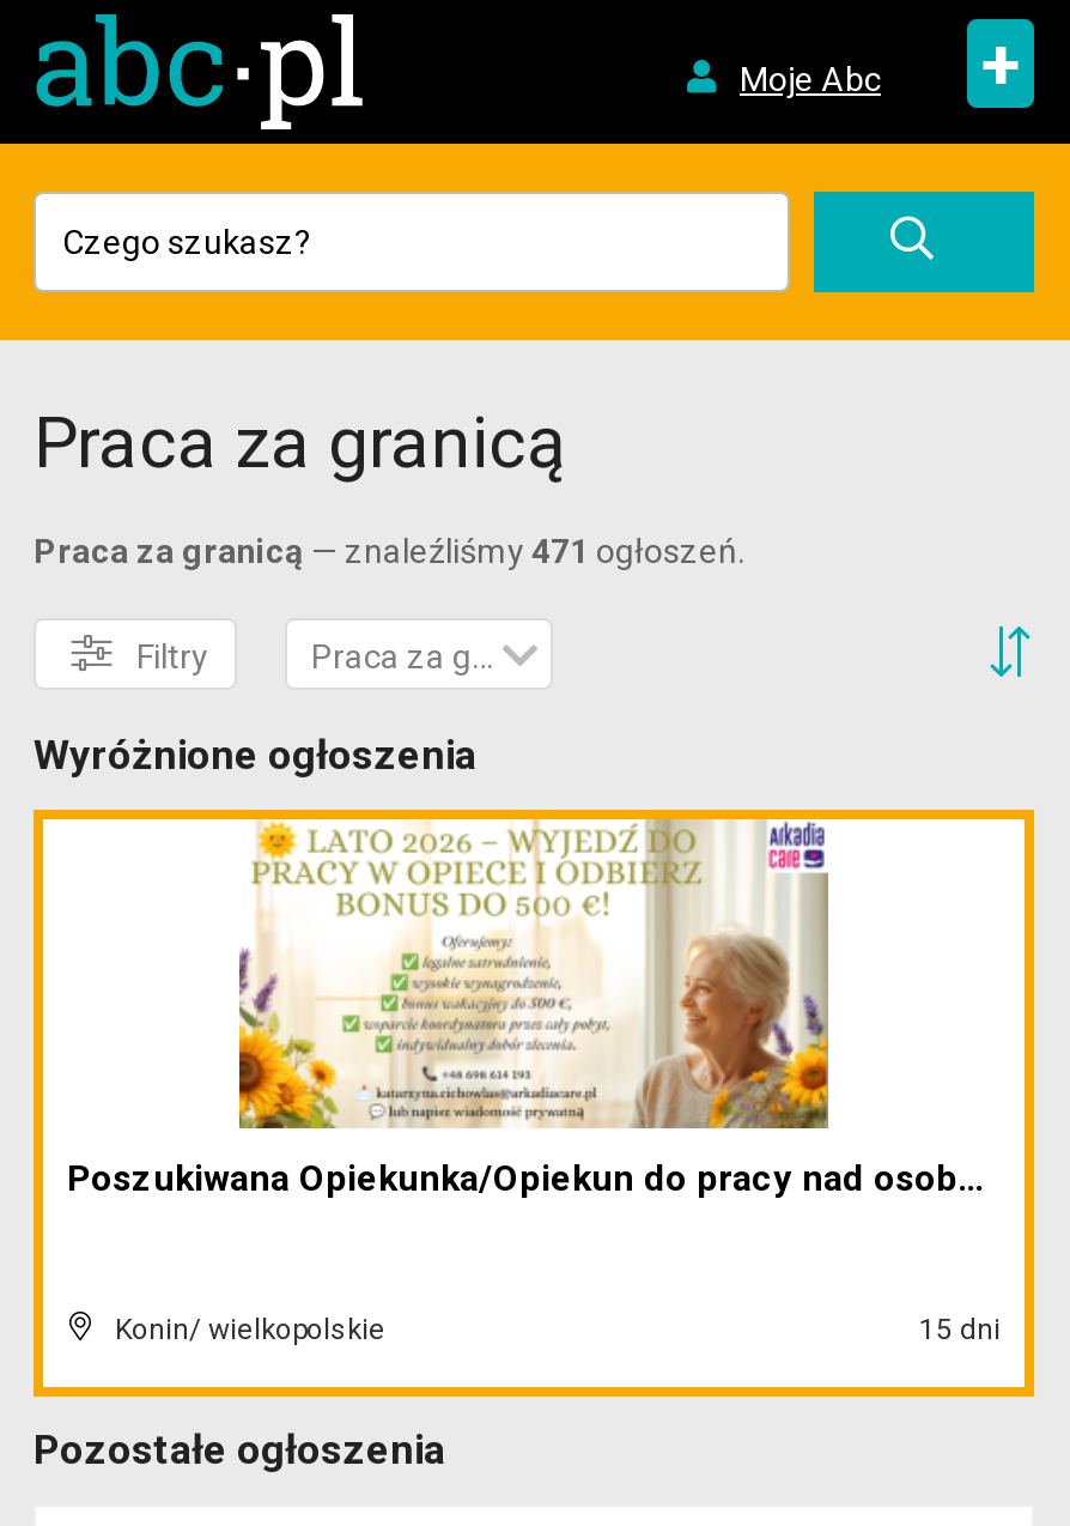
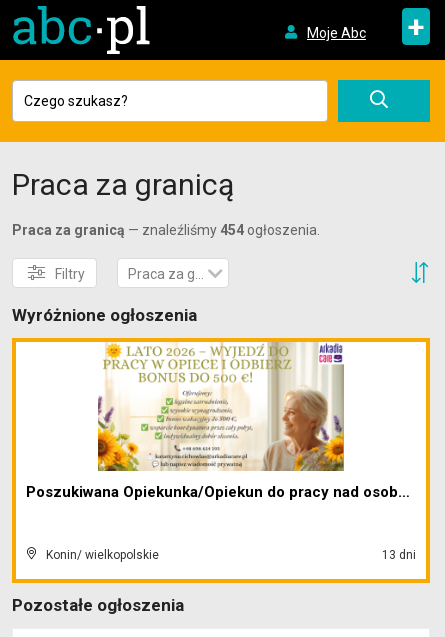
- Praca za granicą — znaleźliśmy 471 ogłoszeń.
+ Praca za granicą — znaleźliśmy 454 ogłoszenia.

- 15 dni
+ 13 dni
